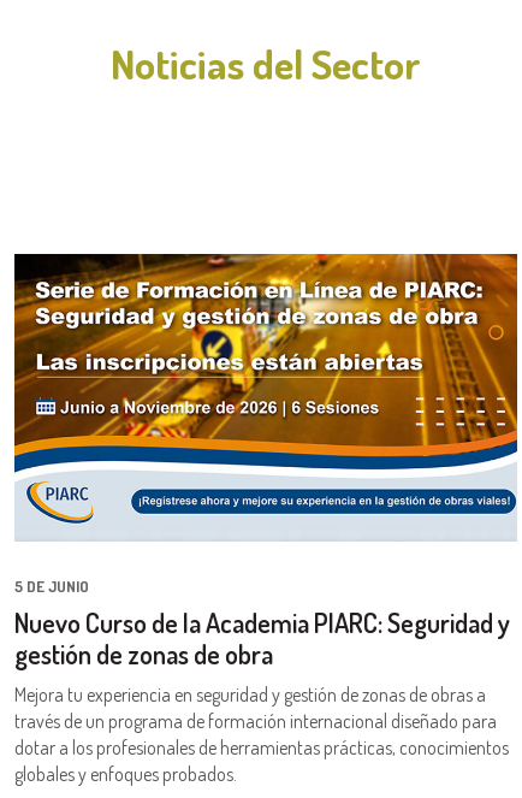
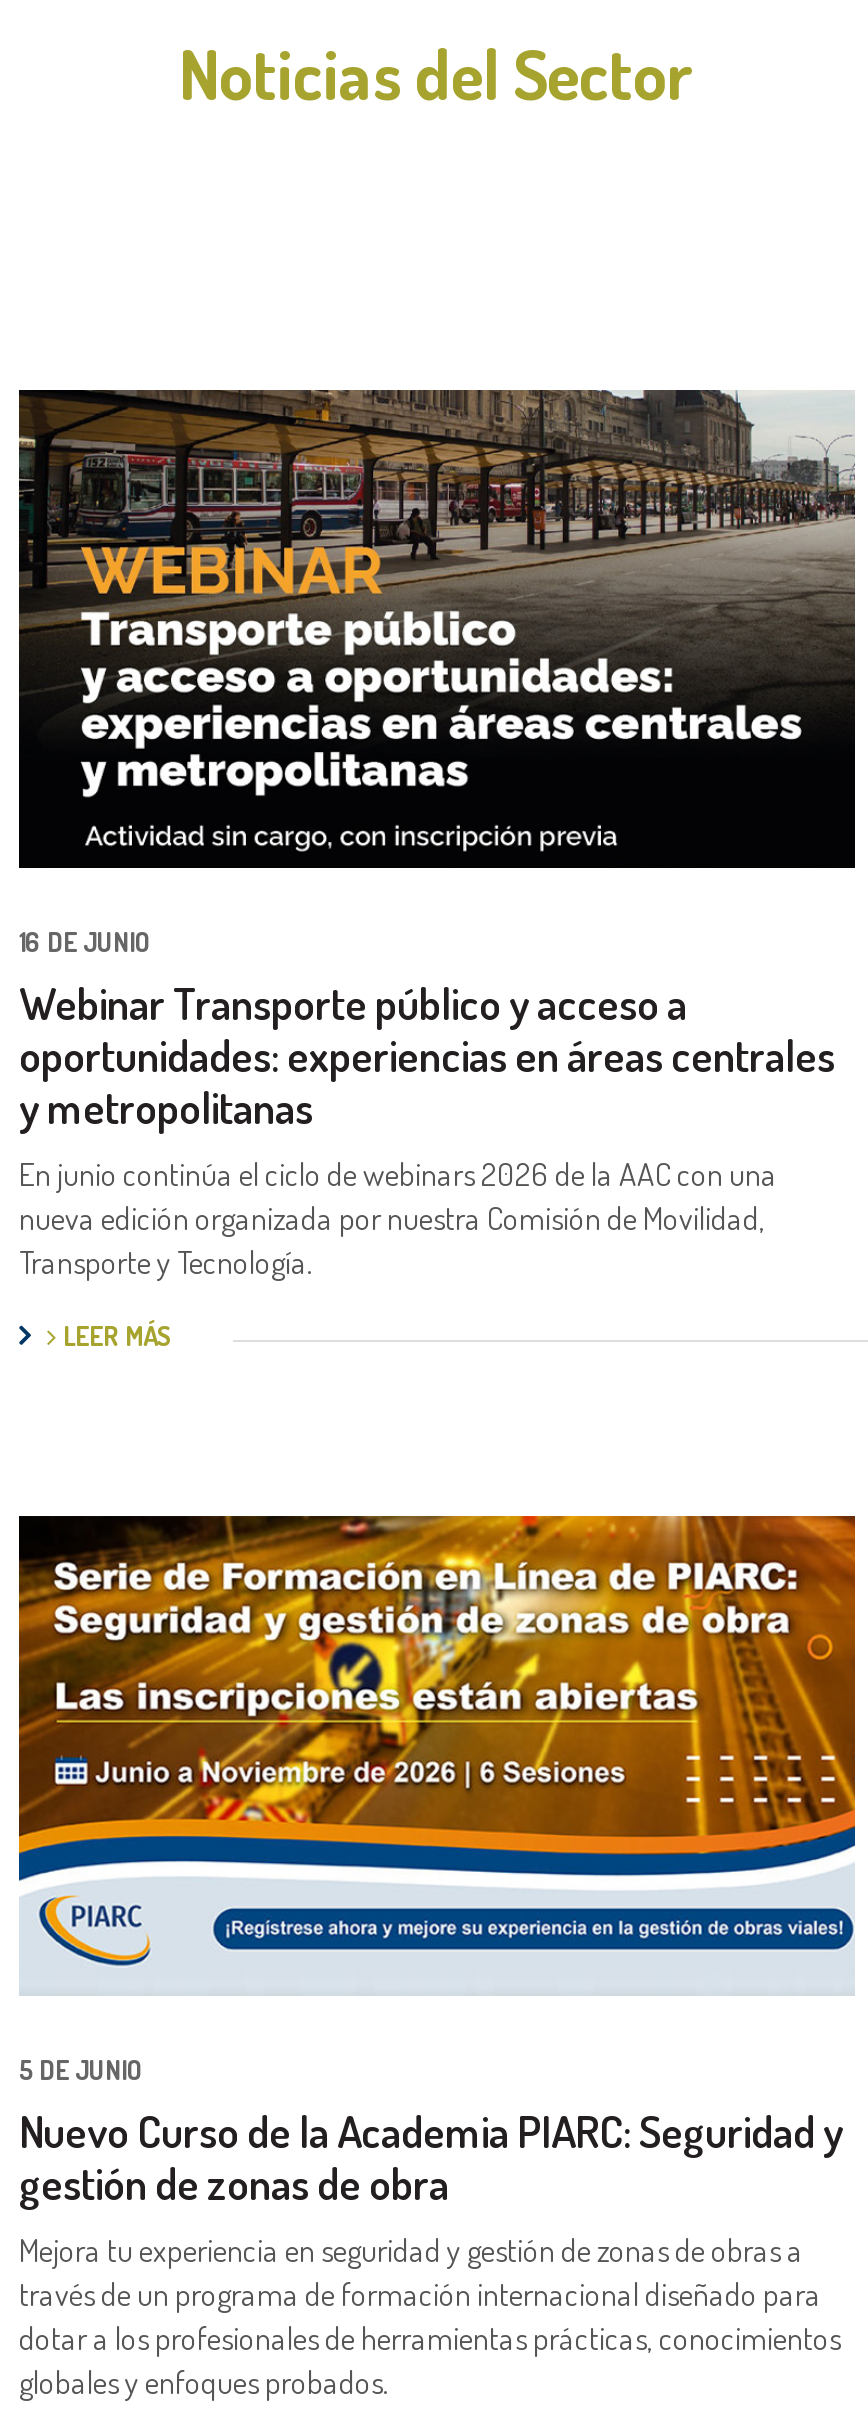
+ [image]
+ 16 DE JUNIO
+ Webinar Transporte público y acceso a
+ oportunidades: experiencias en áreas centrales
+ y metropolitanas
+ En junio continúa el ciclo de webinars 2026 de la AAC con una
+ nueva edición organizada por nuestra Comisión de Movilidad,
+ Transporte y Tecnología.
+ LEER MÁS
